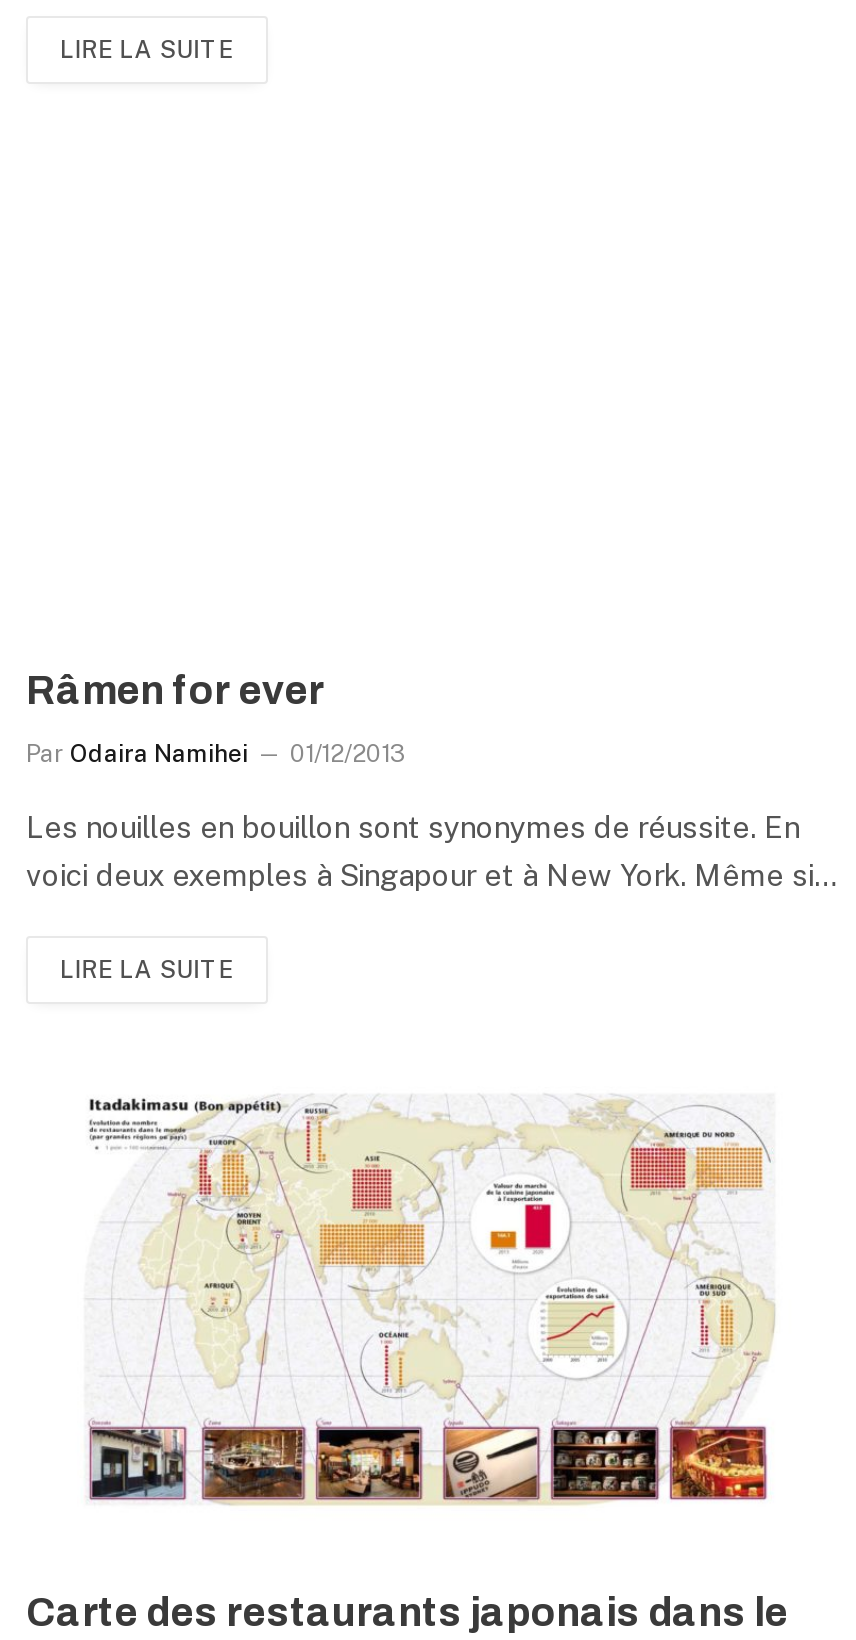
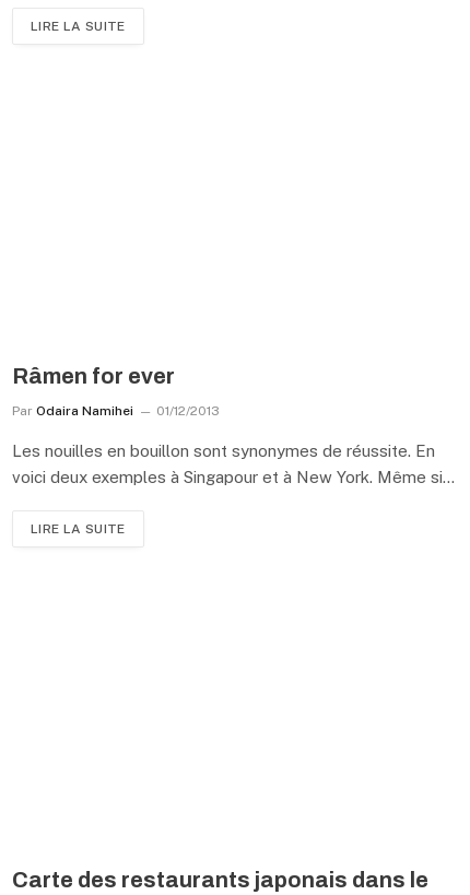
- [image]
